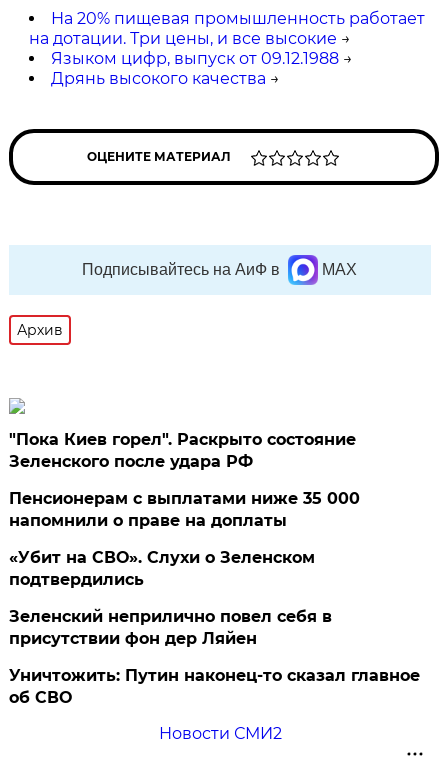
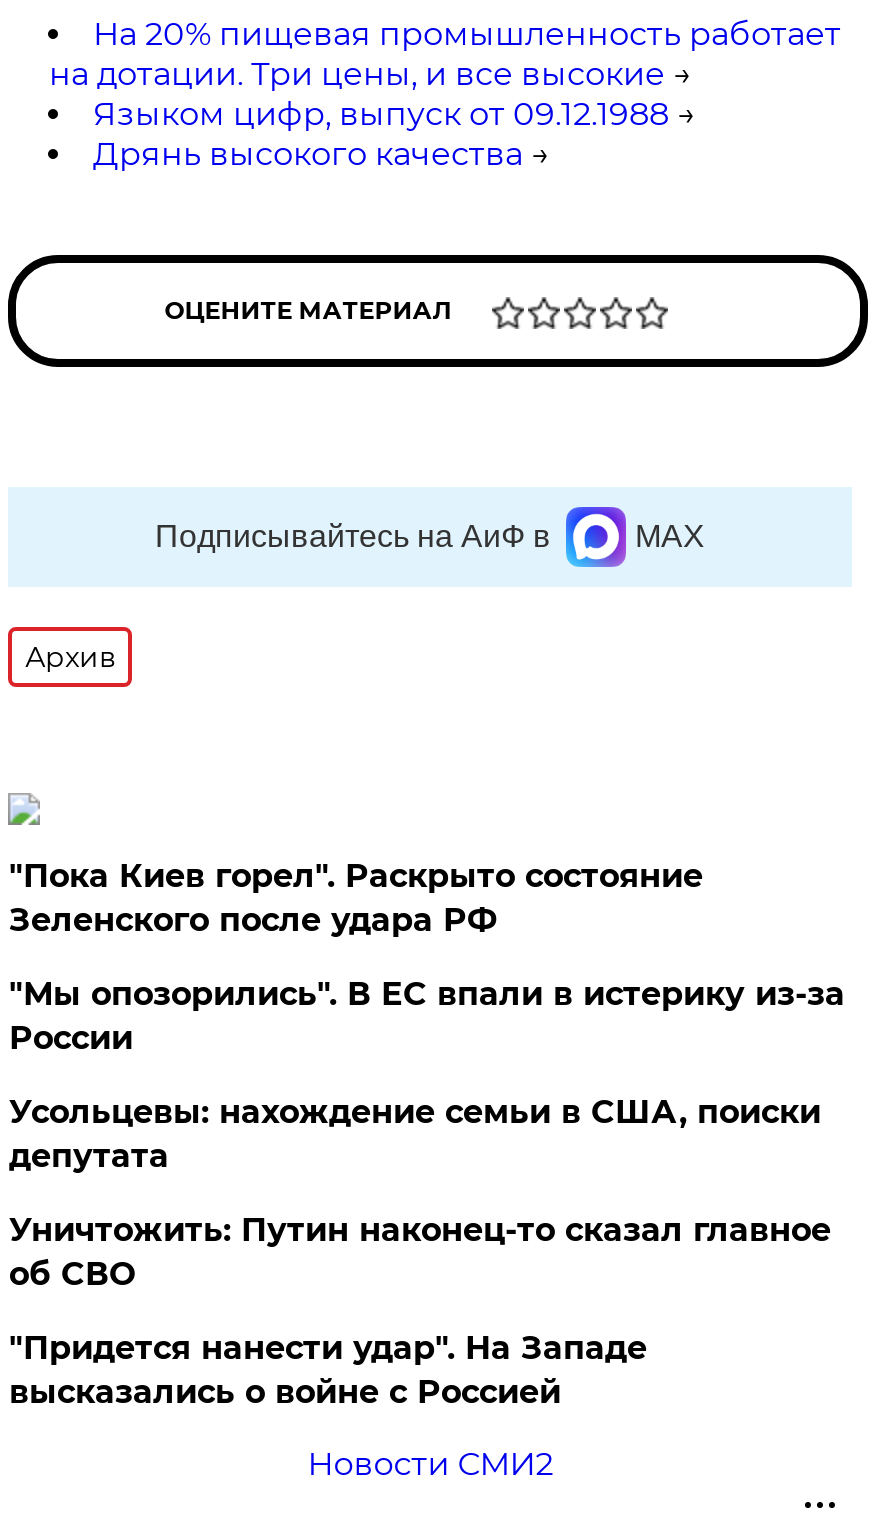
- Пенсионерам с выплатами ниже 35 000
- напомнили о праве на доплаты
- «Убит на СВО». Слухи о Зеленском
- подтвердились
- Зеленский неприлично повел cебя в
- присутствии фон дер Ляйен
+ "Мы опозорились". В ЕС впали в истерику из-за
+ России
+ Усольцевы: нахождение семьи в США, поиски
+ депутата

moved up: Уничтожить: Путин наконец-то сказал главное | об СВО

+ "Придется нанести удар". На Западе
+ высказались о войне с Россией
